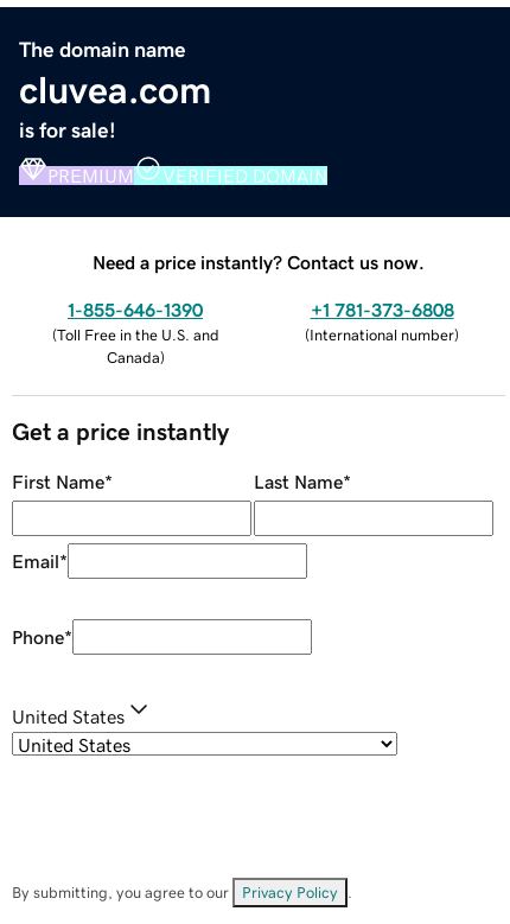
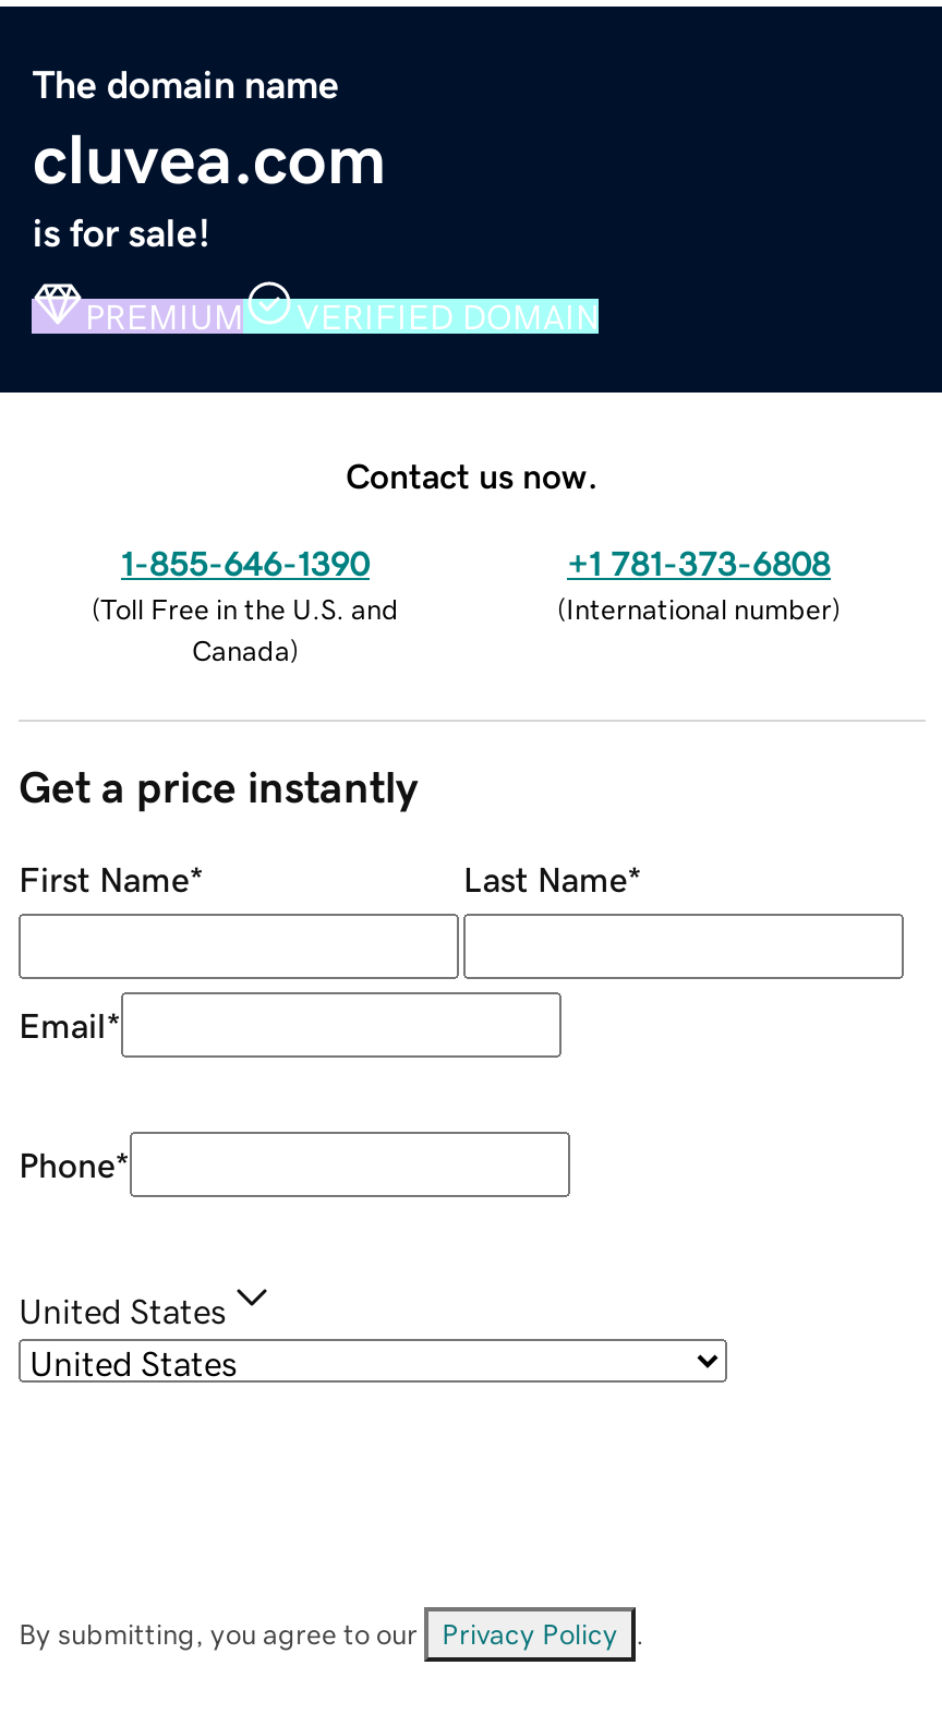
- Need a price instantly? Contact us now.
+ Contact us now.
